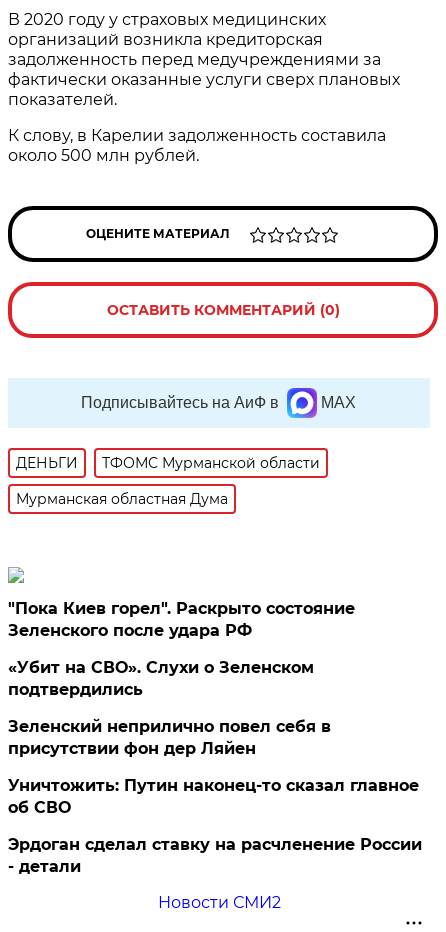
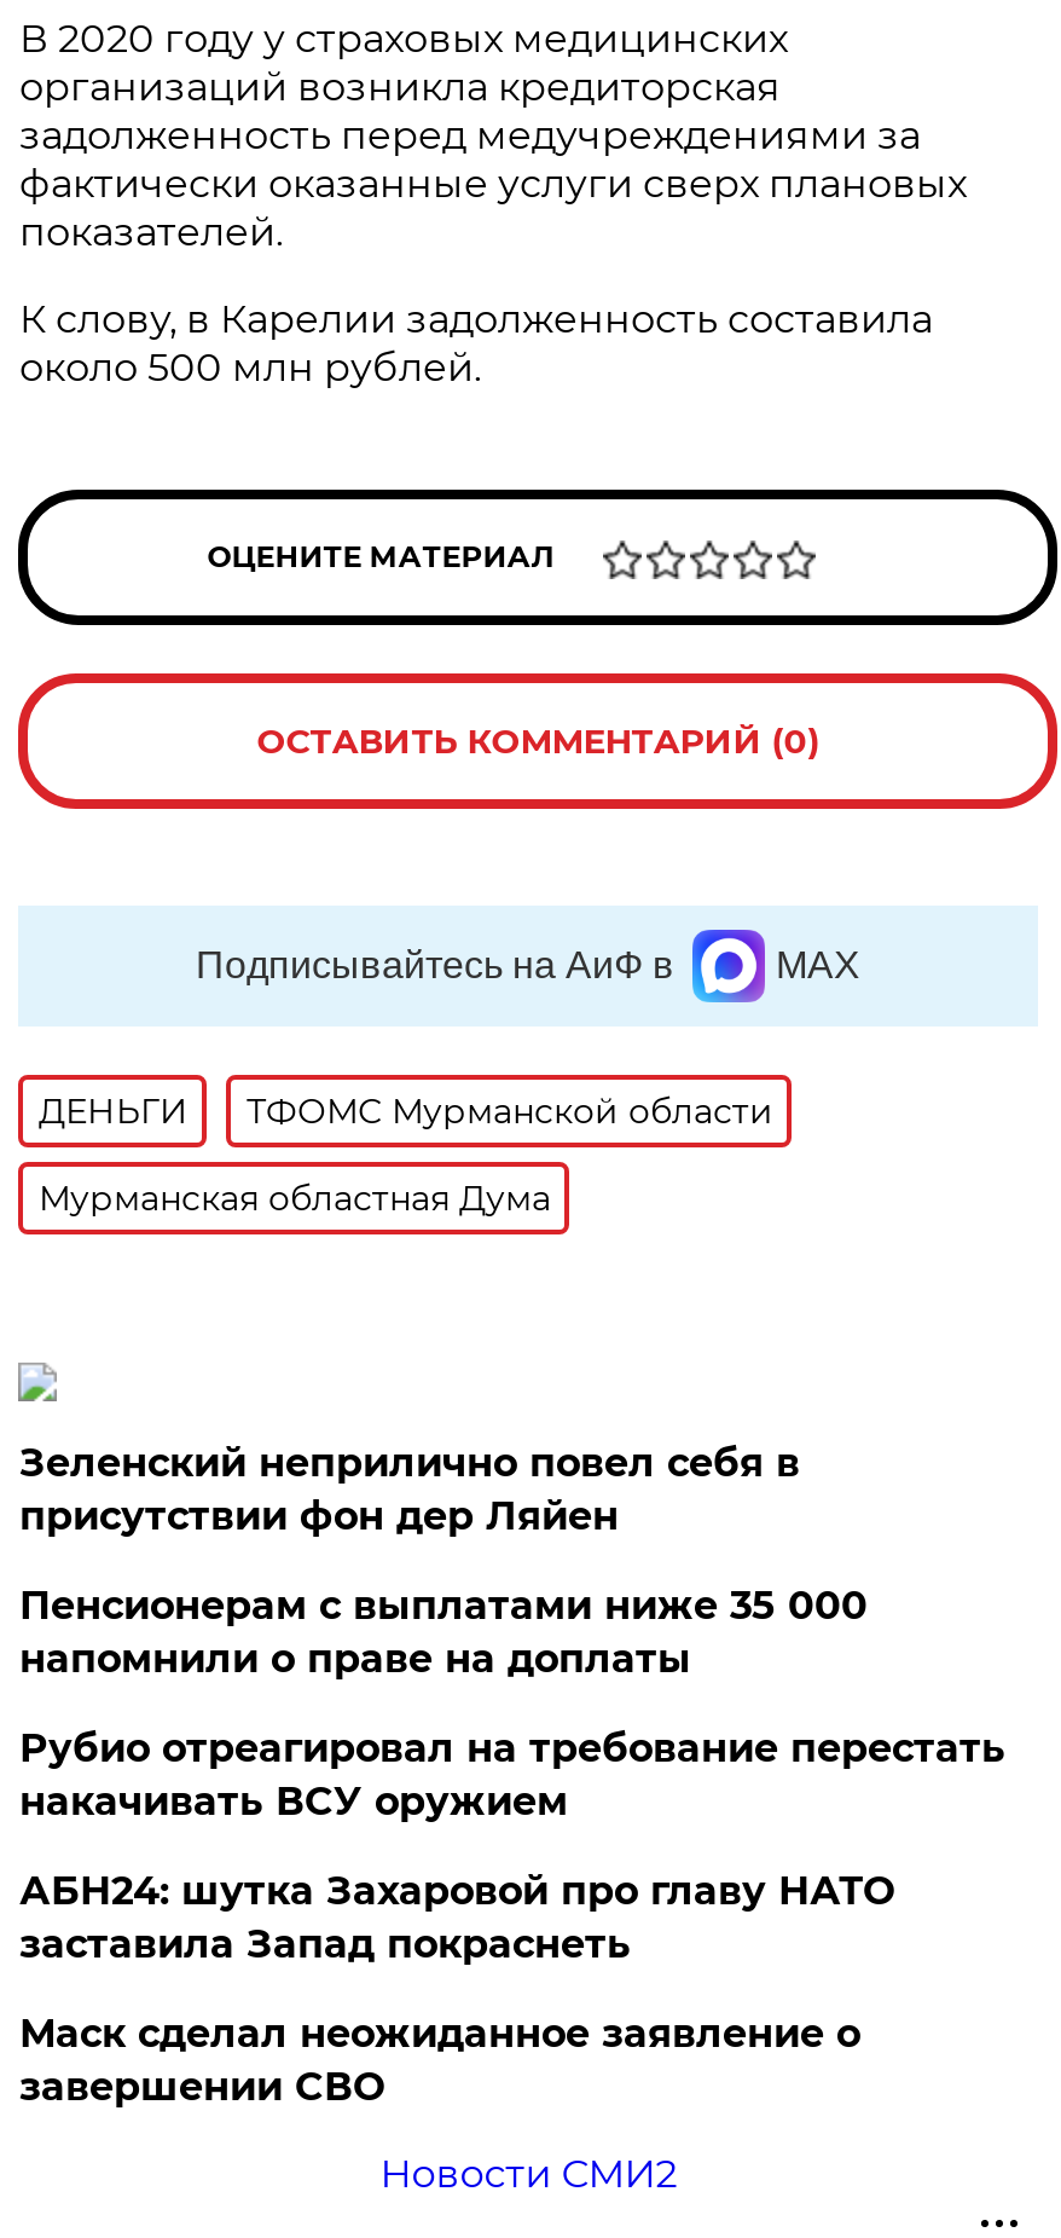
- "Пока Киев горел". Раскрыто состояние
- Зеленского после удара РФ
- «Убит на СВО». Слухи о Зеленском
- подтвердились

moved up: Зеленский неприлично повел cебя в | присутствии фон дер Ляйен

- Уничтожить: Путин наконец-то сказал главное
- об СВО
- Эрдоган сделал ставку на расчленение России
- - детали
+ Пенсионерам с выплатами ниже 35 000
+ напомнили о праве на доплаты
+ Рубио отреагировал на требование перестать
+ накачивать ВСУ оружием
+ АБН24: шутка Захаровой про главу НАТО
+ заставила Запад покраснеть
+ Маск сделал неожиданное заявление о
+ завершении СВО
